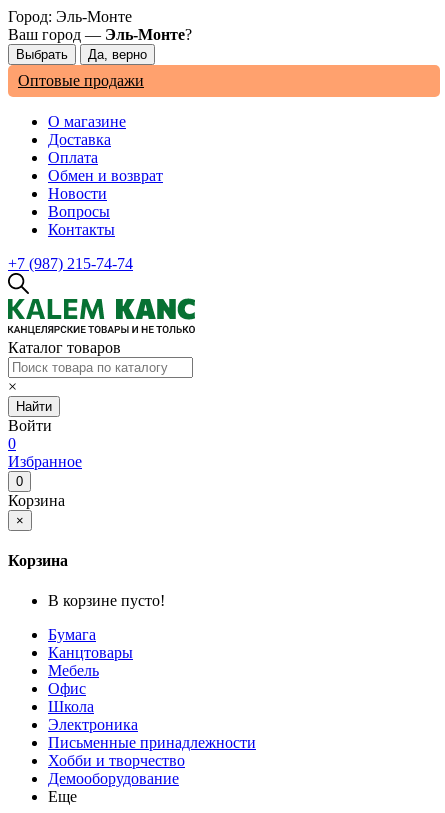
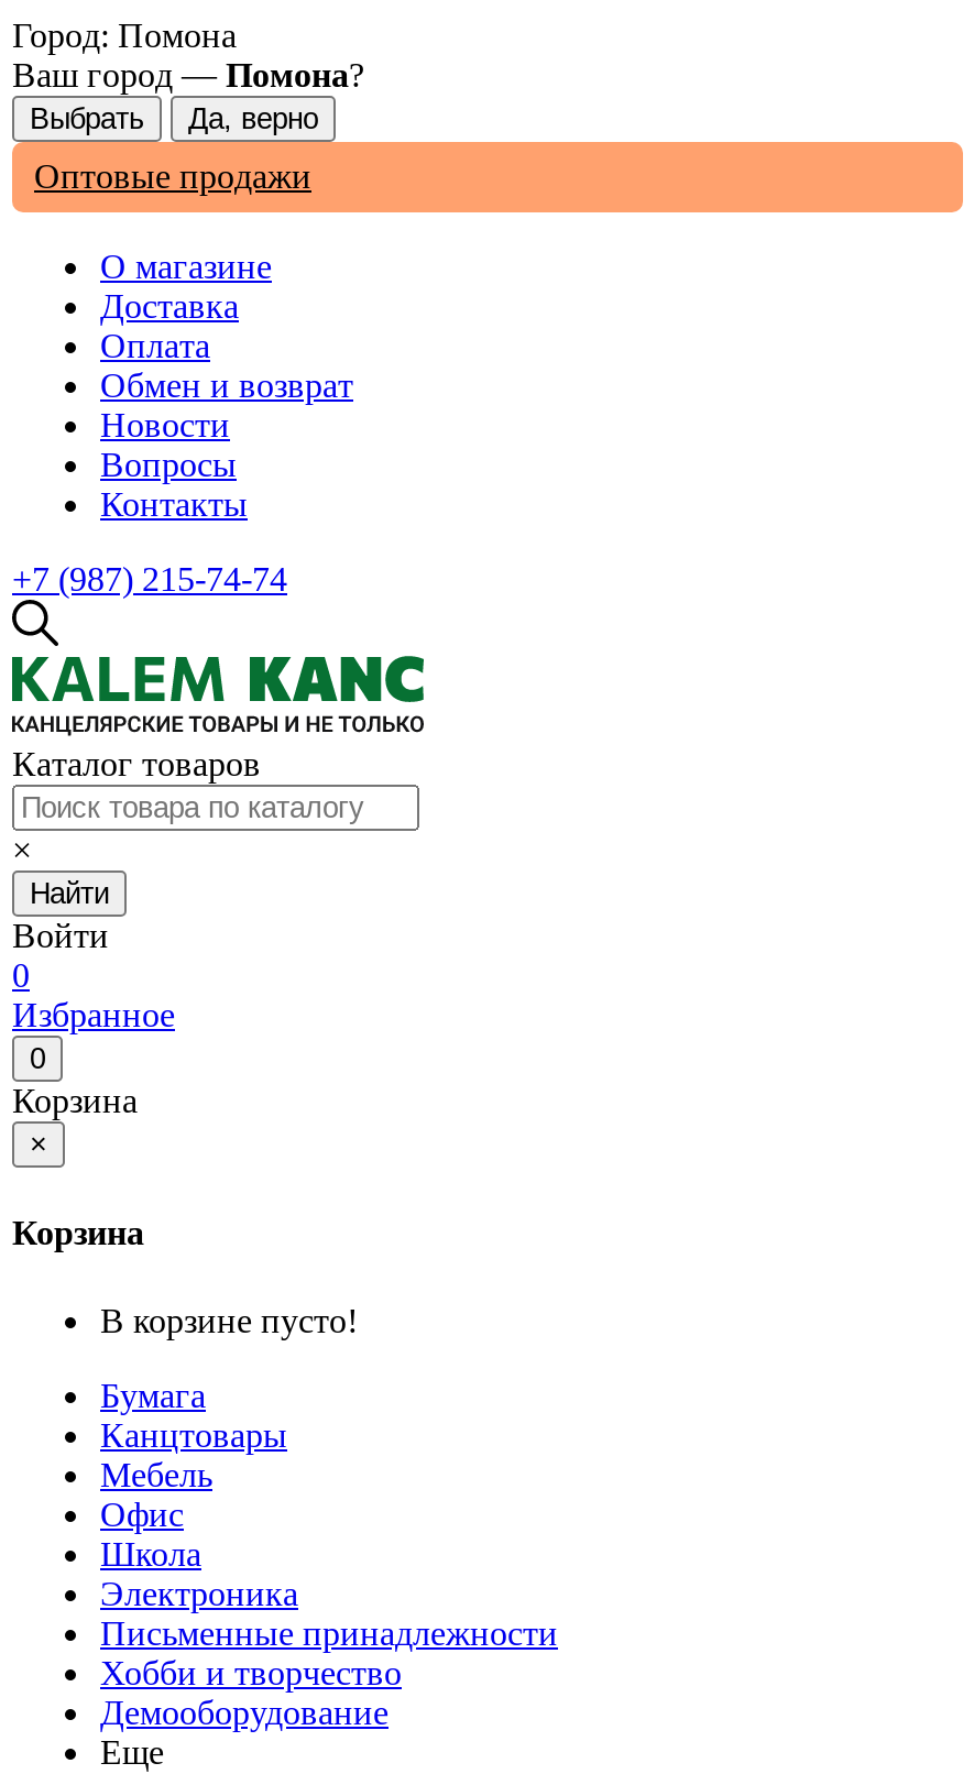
- Город: Эль-Монте
+ Город: Помона

- Ваш город — Эль-Монте?
+ Ваш город — Помона?
